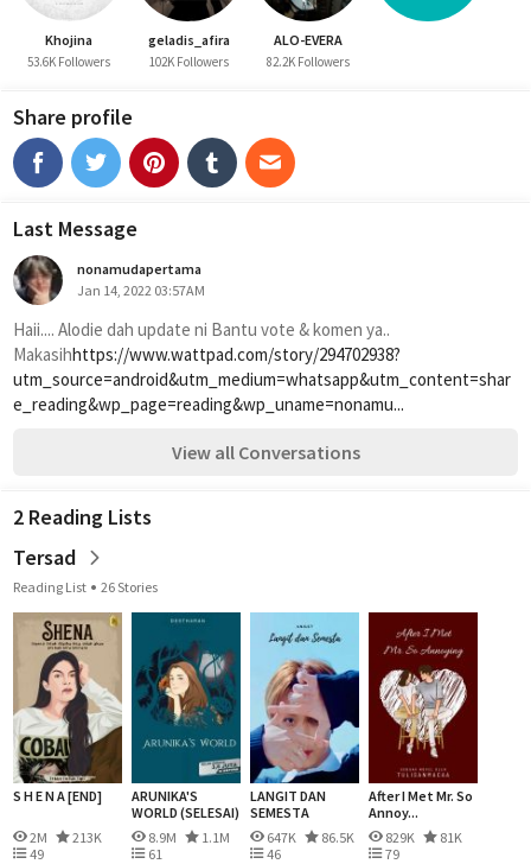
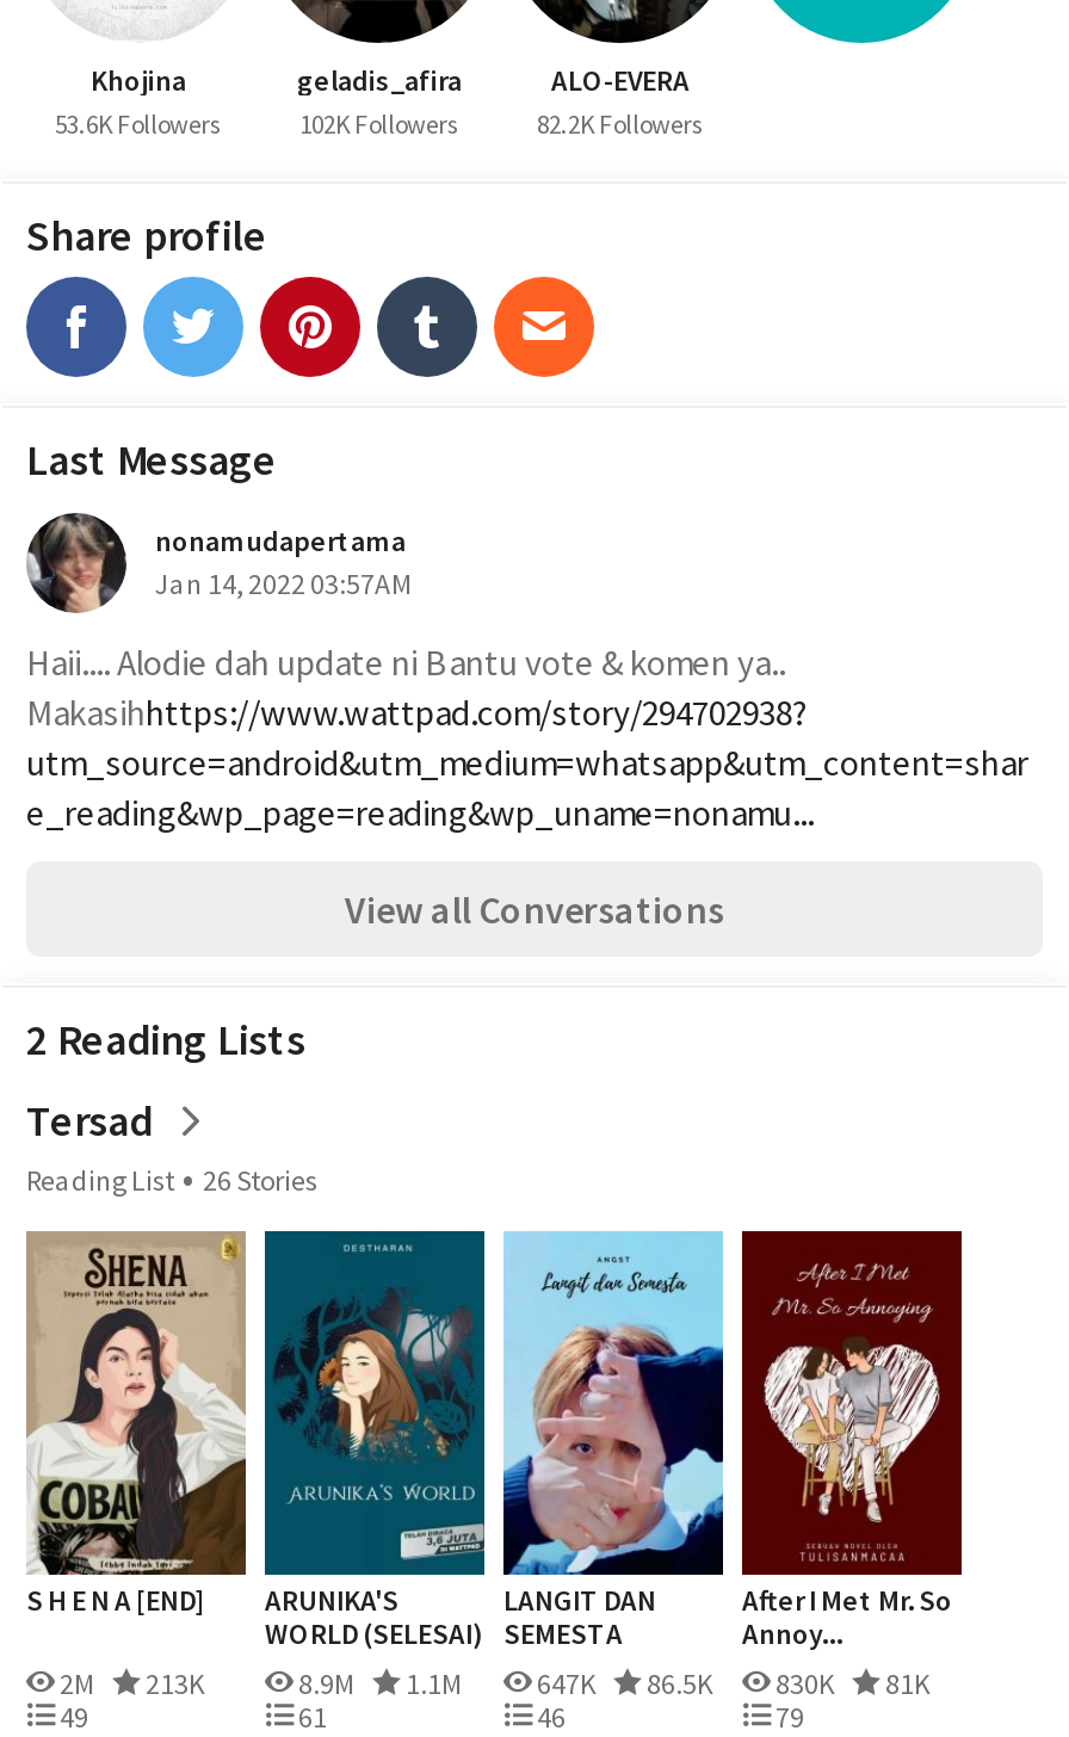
- 8.9M 1.1M 647K 86.5K 829K 81K
+ 8.9M 1.1M 647K 86.5K 830K 81K
